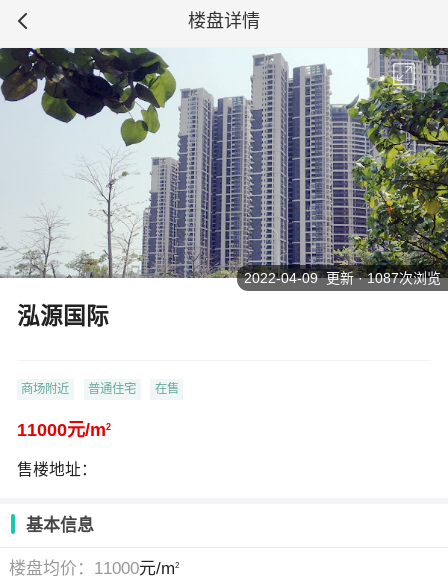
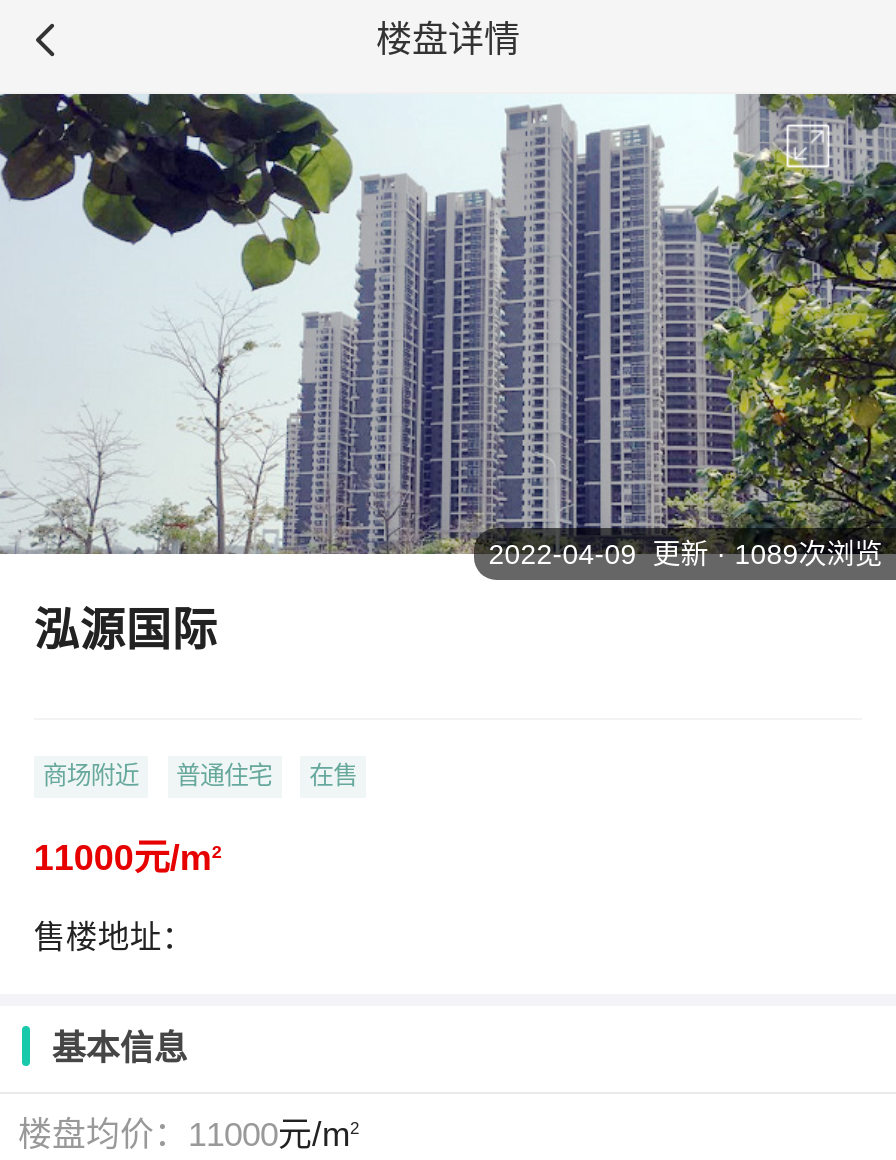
- 2022-04-09 更新 · 1087次浏览
+ 2022-04-09 更新 · 1089次浏览
